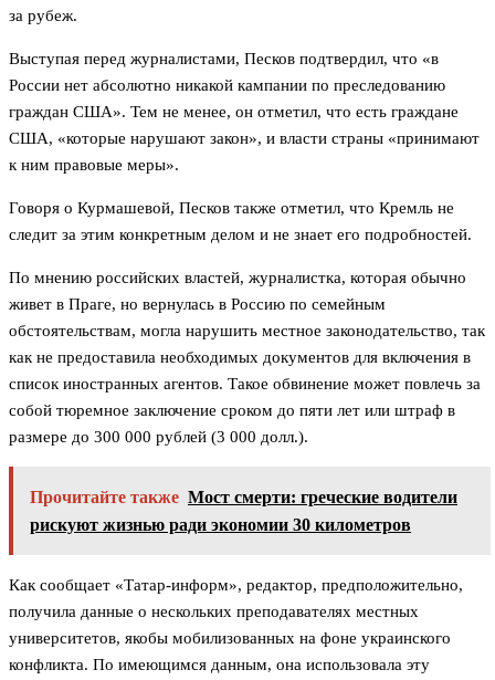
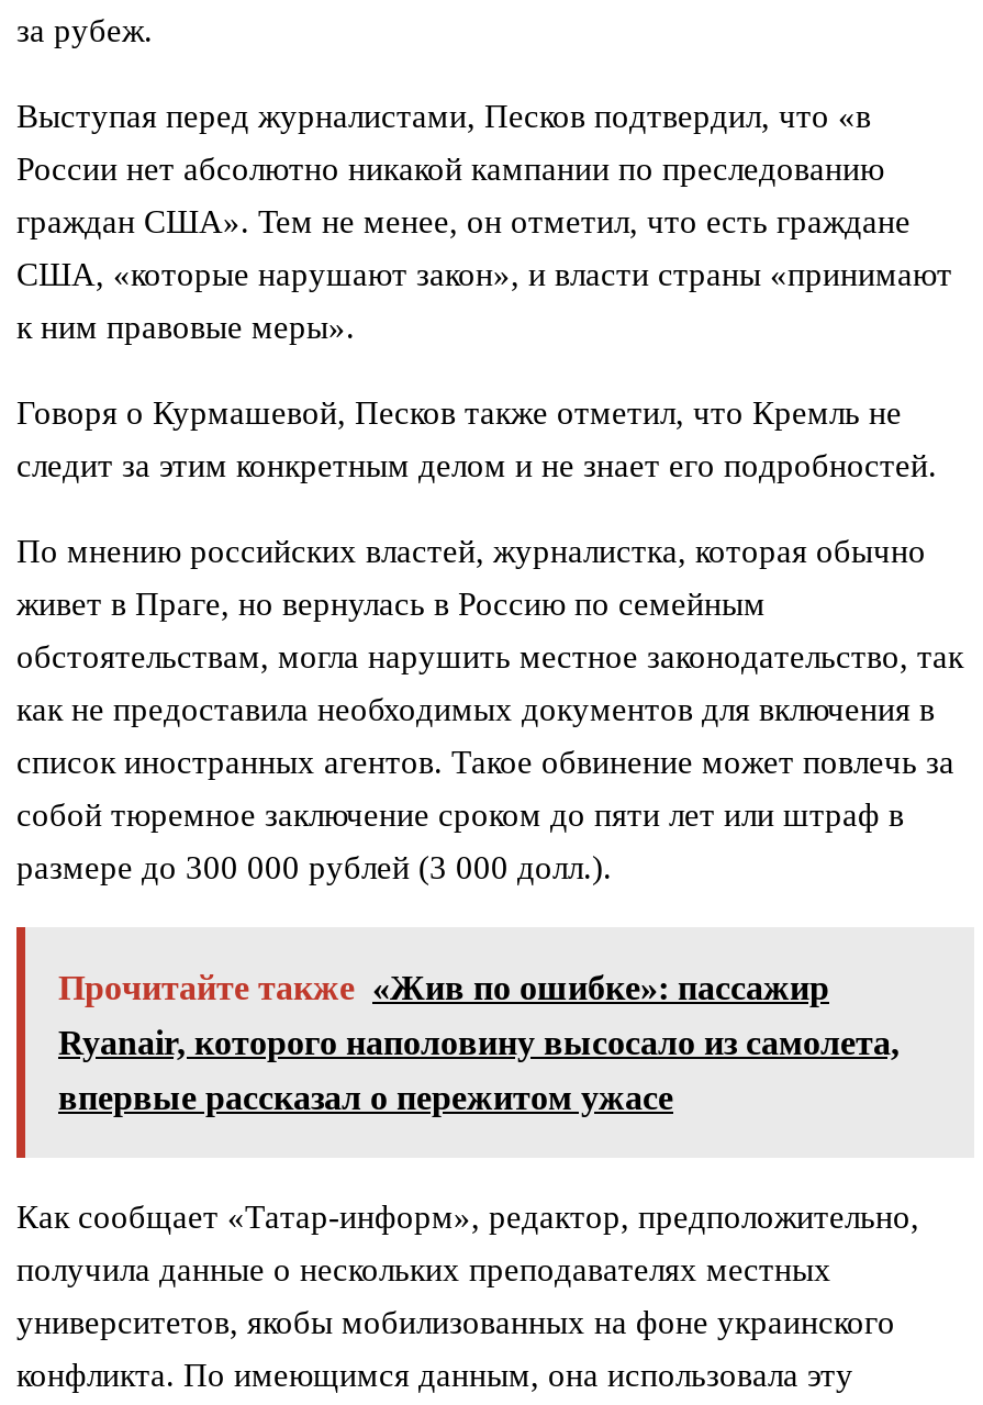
- Прочитайте также Мост смерти: греческие водители
- рискуют жизнью ради экономии 30 километров
+ Прочитайте также «Жив по ошибке»: пассажир
+ Ryanair, которого наполовину высосало из самолета,
+ впервые рассказал о пережитом ужасе
